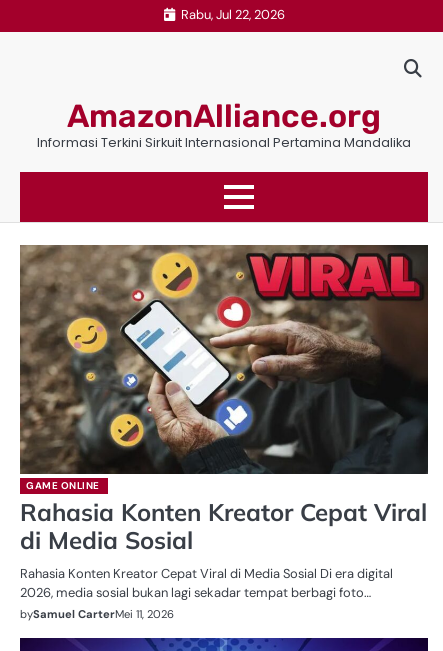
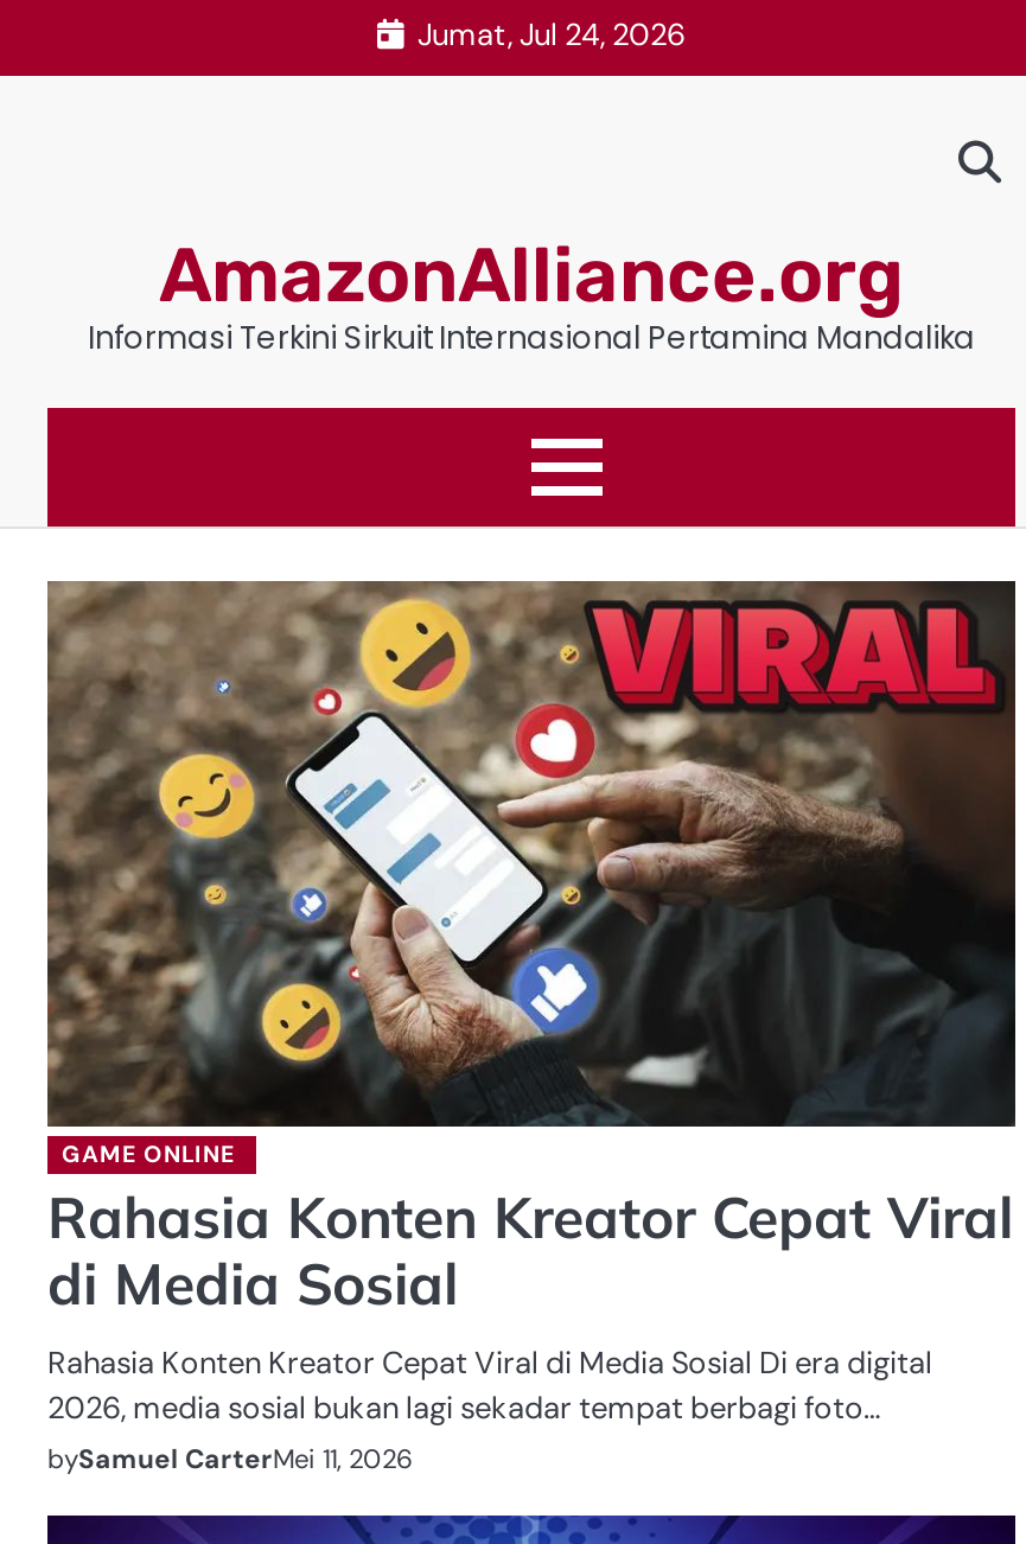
- Rabu, Jul 22, 2026
+ Jumat, Jul 24, 2026
